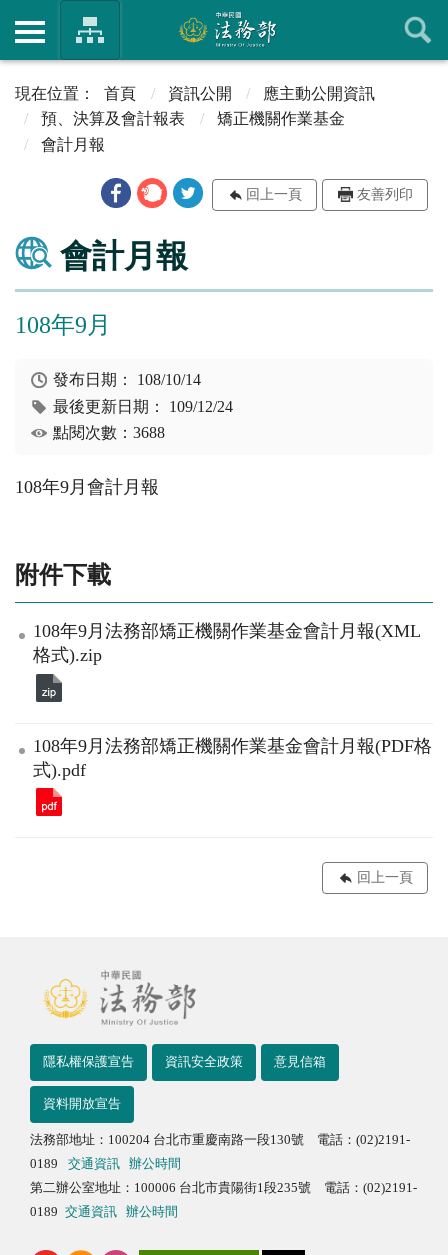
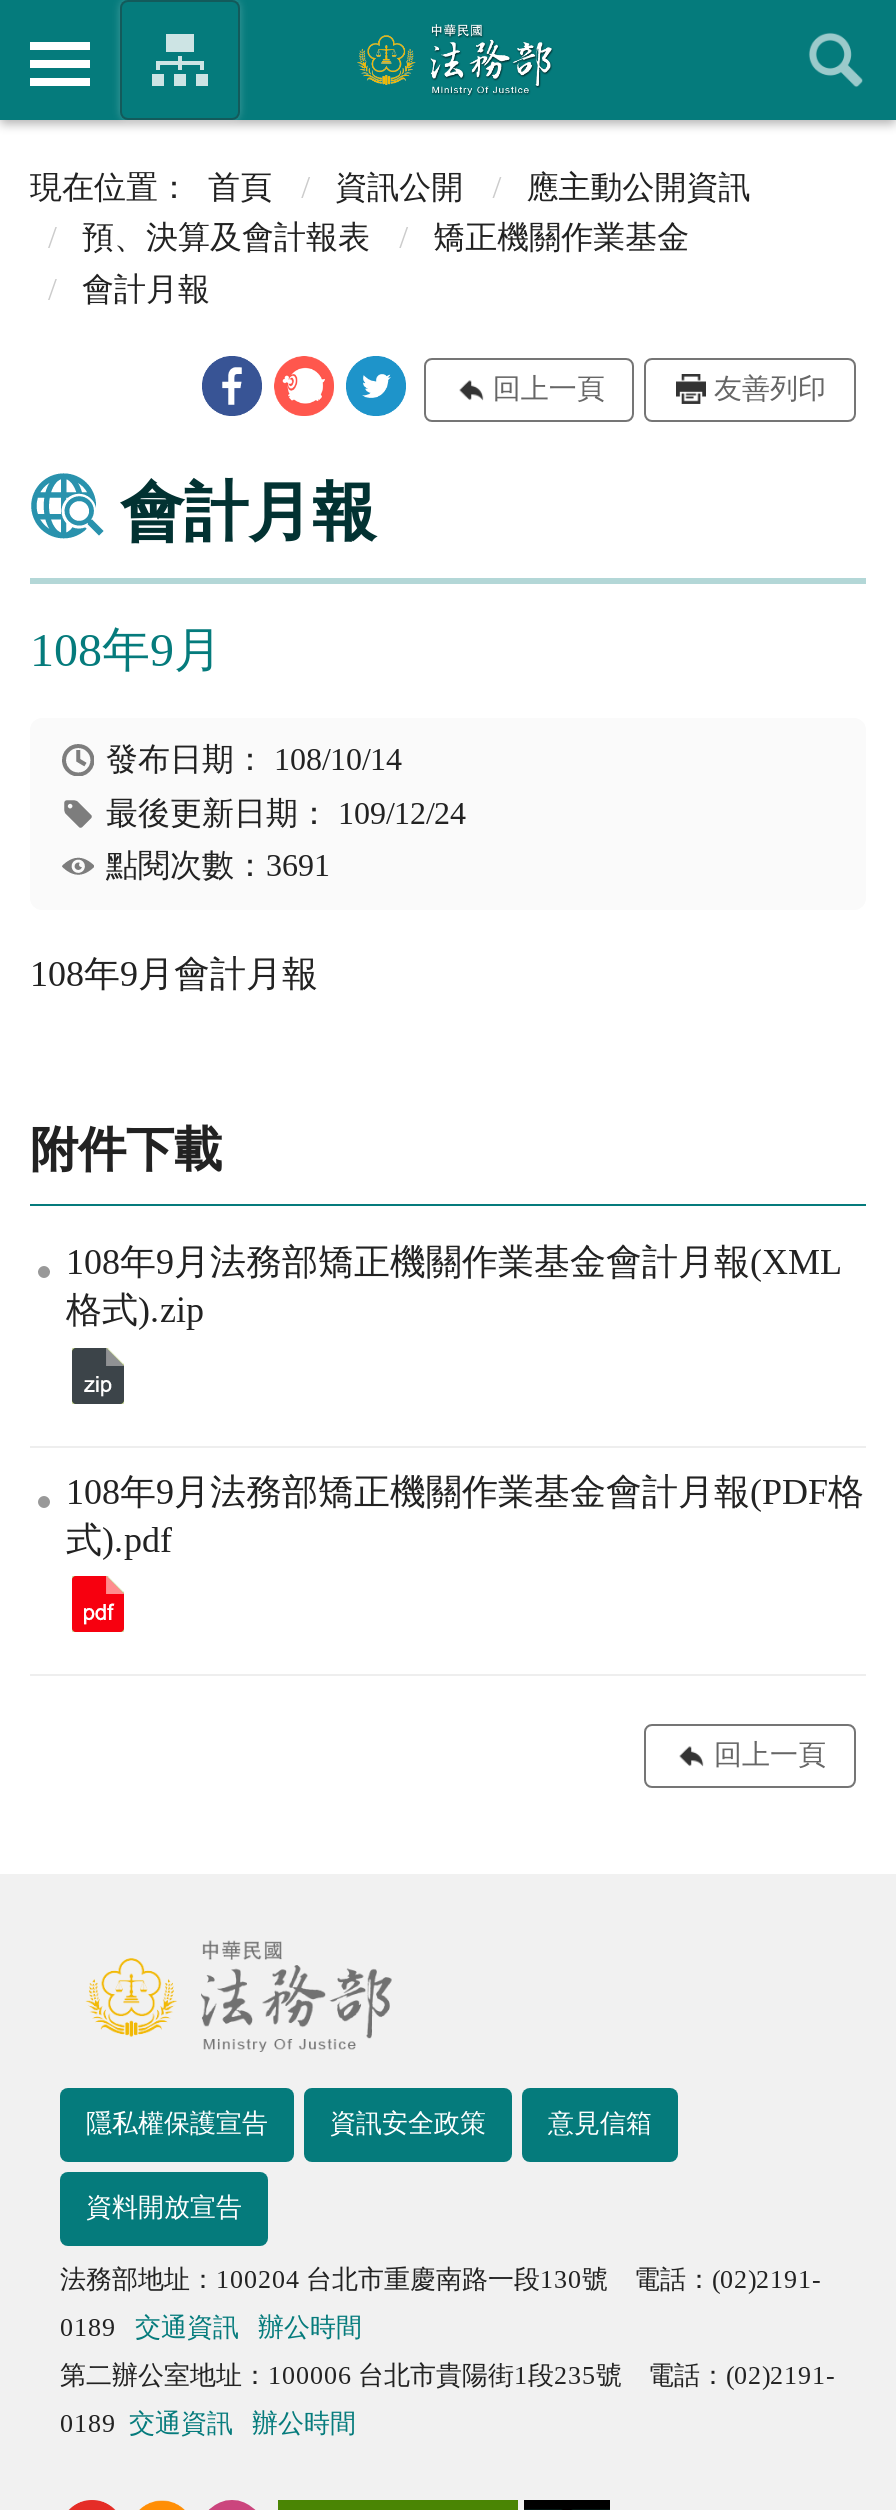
- 點閱次數：3688
+ 點閱次數：3691
